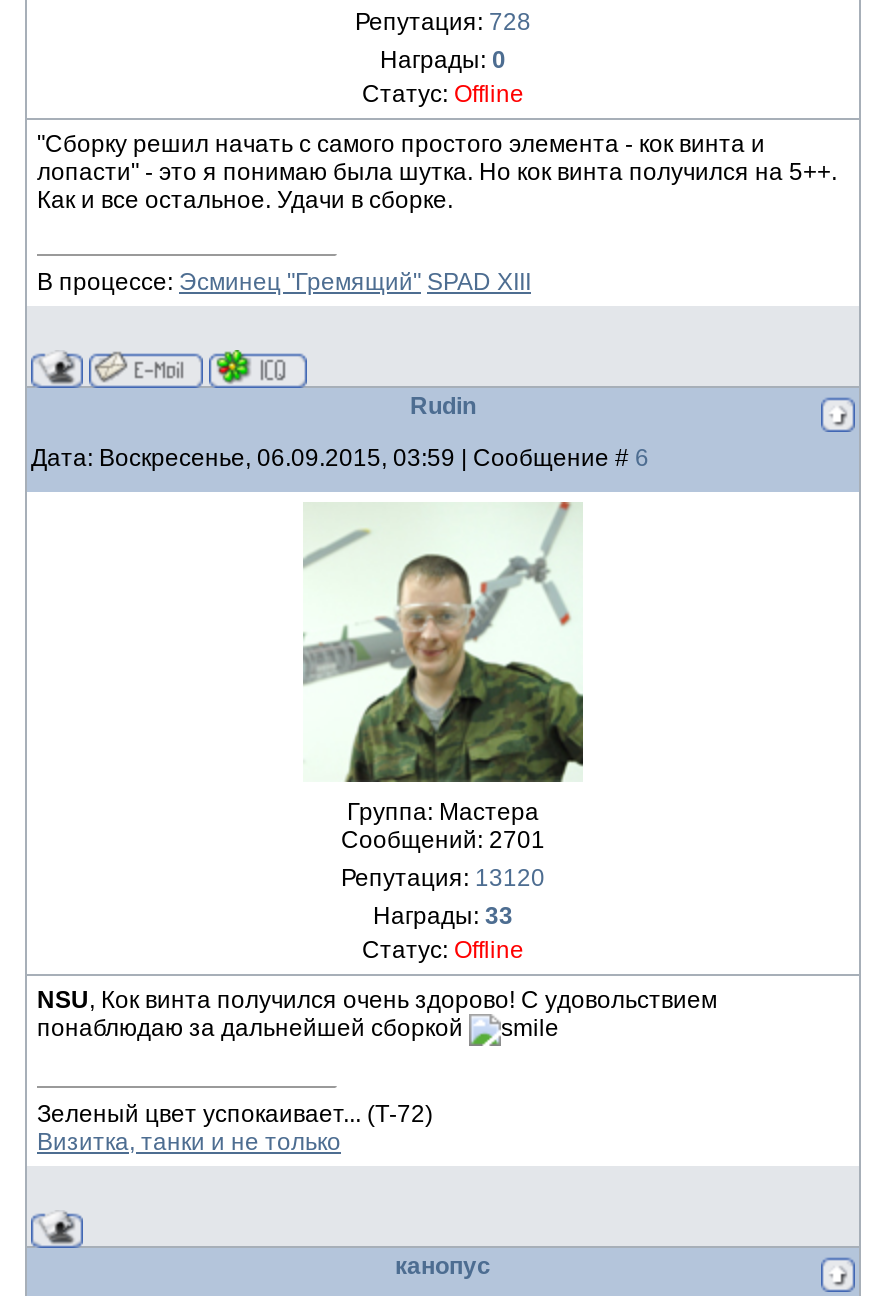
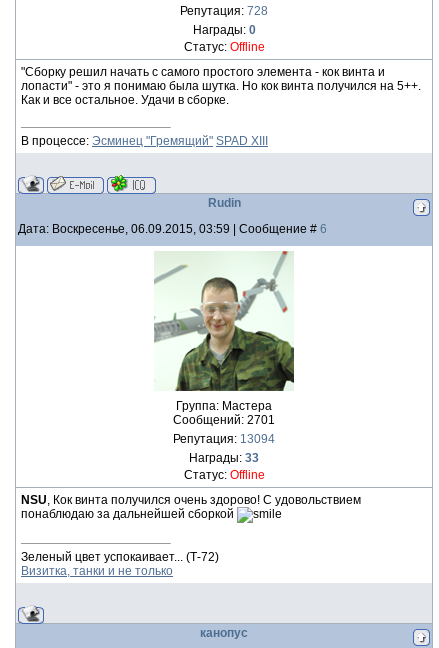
- Репутация: 13120
+ Репутация: 13094
